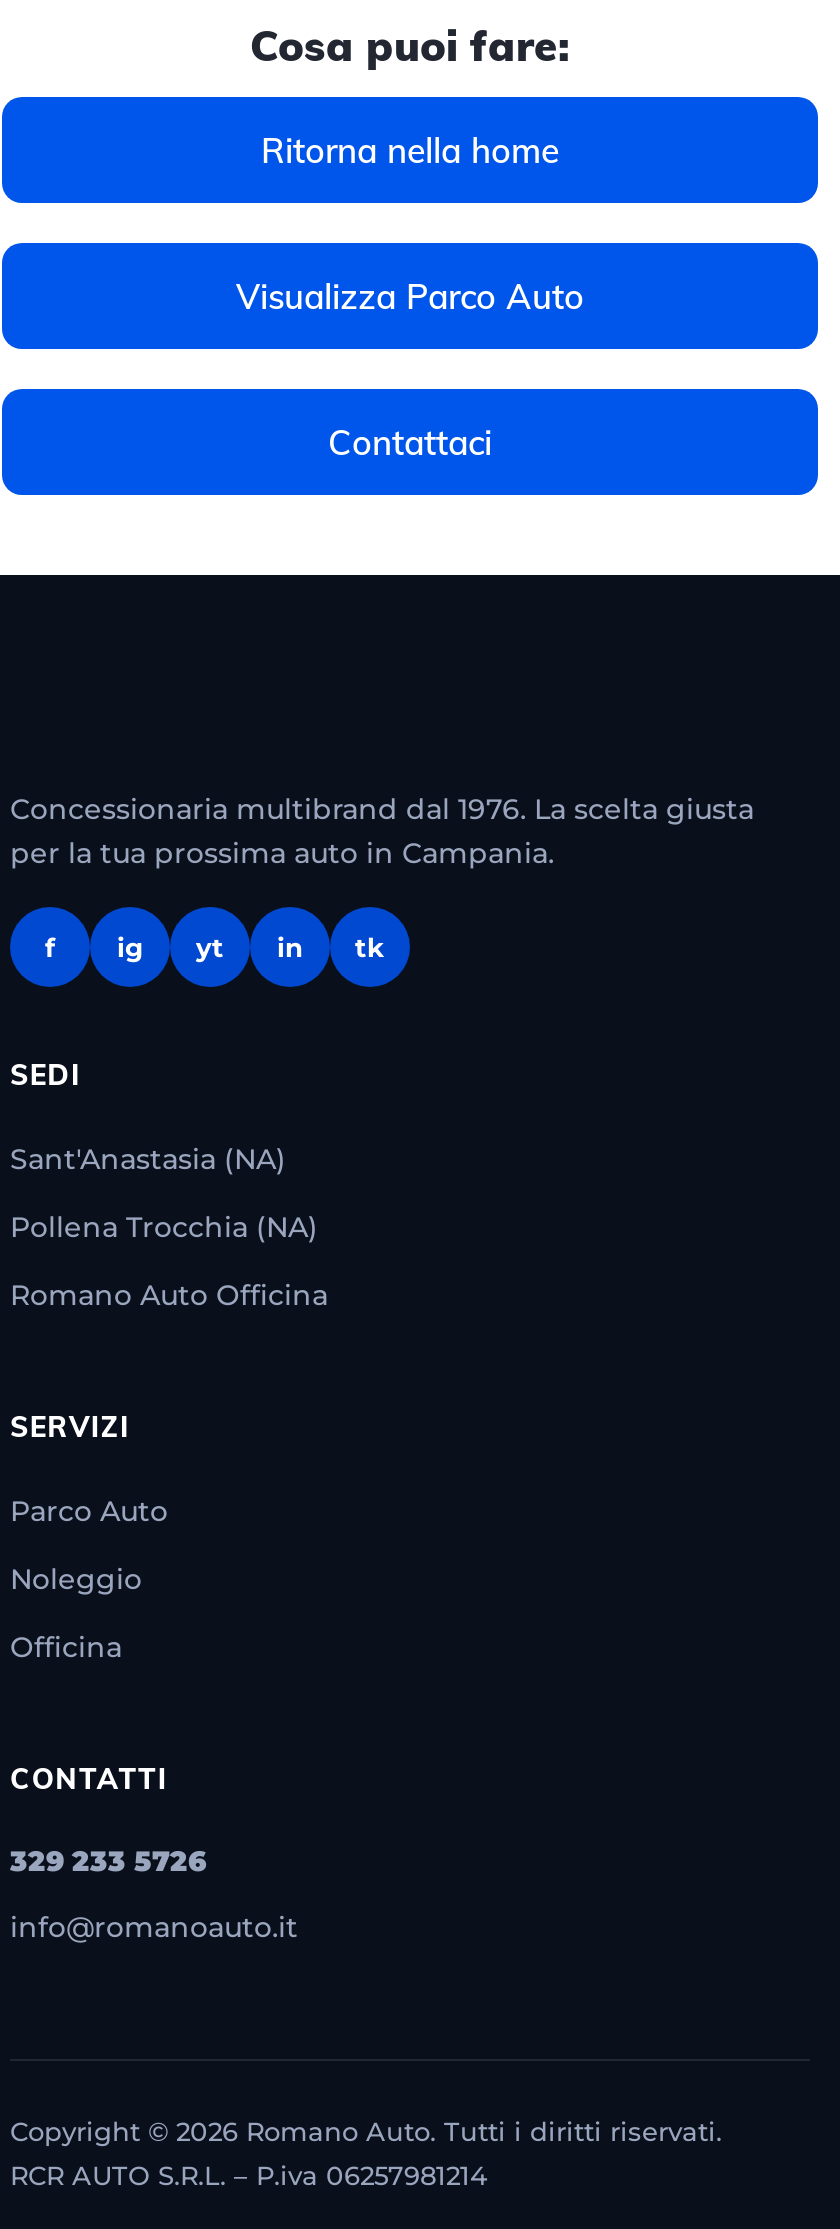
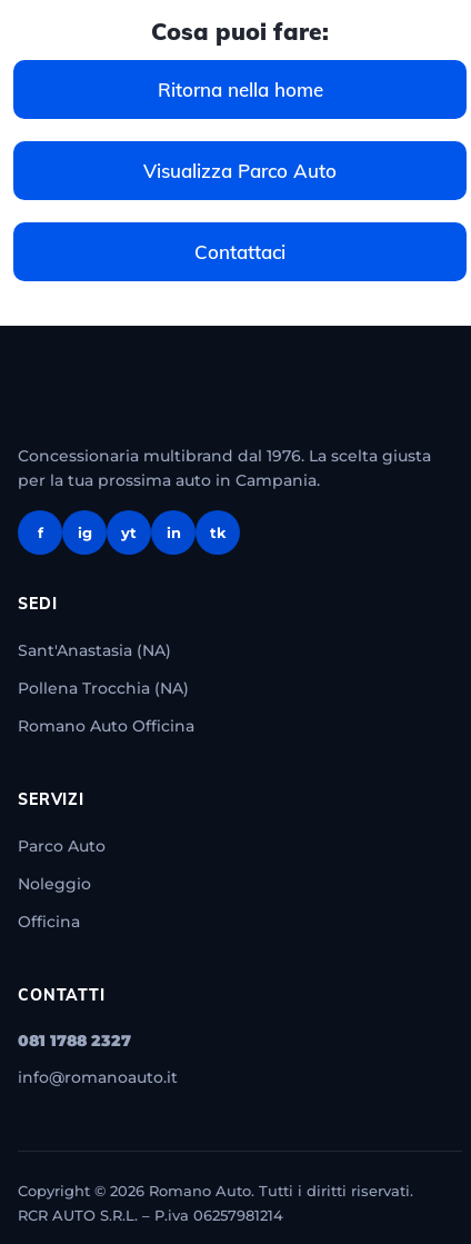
- 329 233 5726
+ 081 1788 2327
